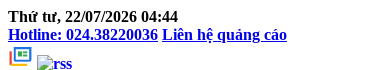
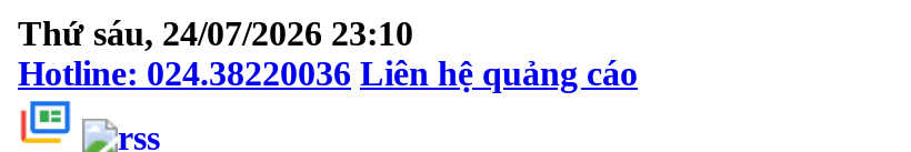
- Thứ tư, 22/07/2026 04:44
+ Thứ sáu, 24/07/2026 23:10
